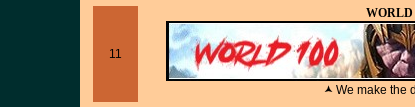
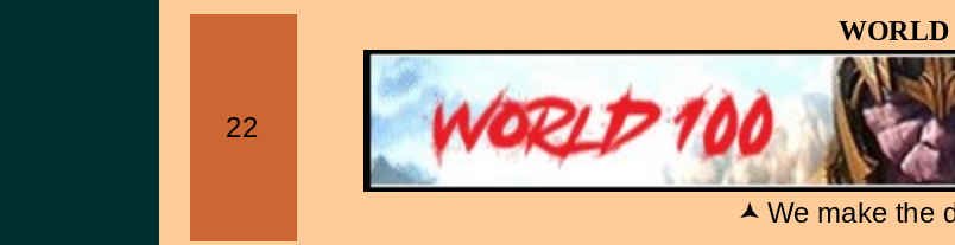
- 11
+ 22
